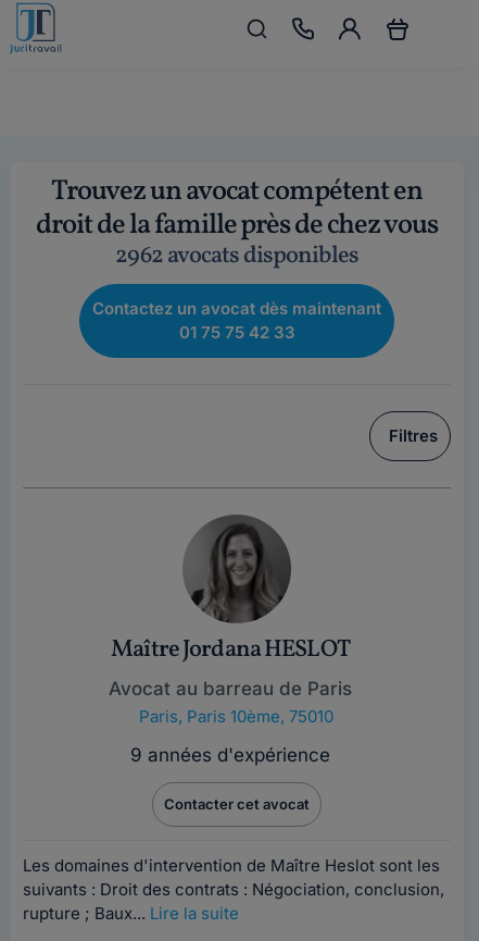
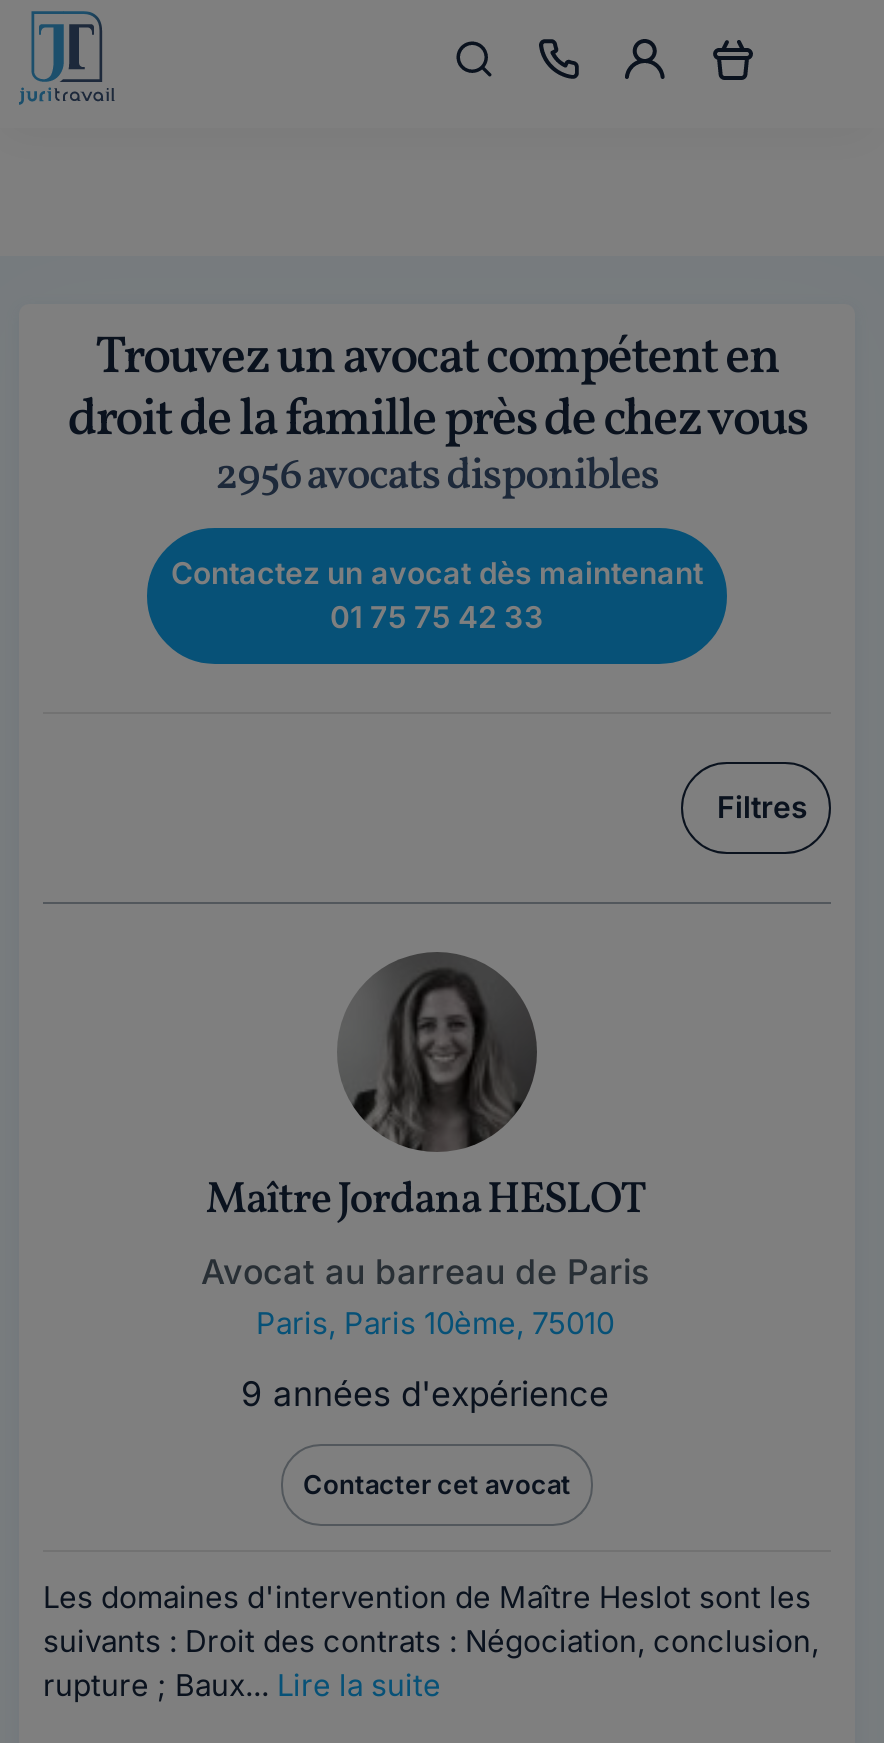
- 2962 avocats disponibles
+ 2956 avocats disponibles
